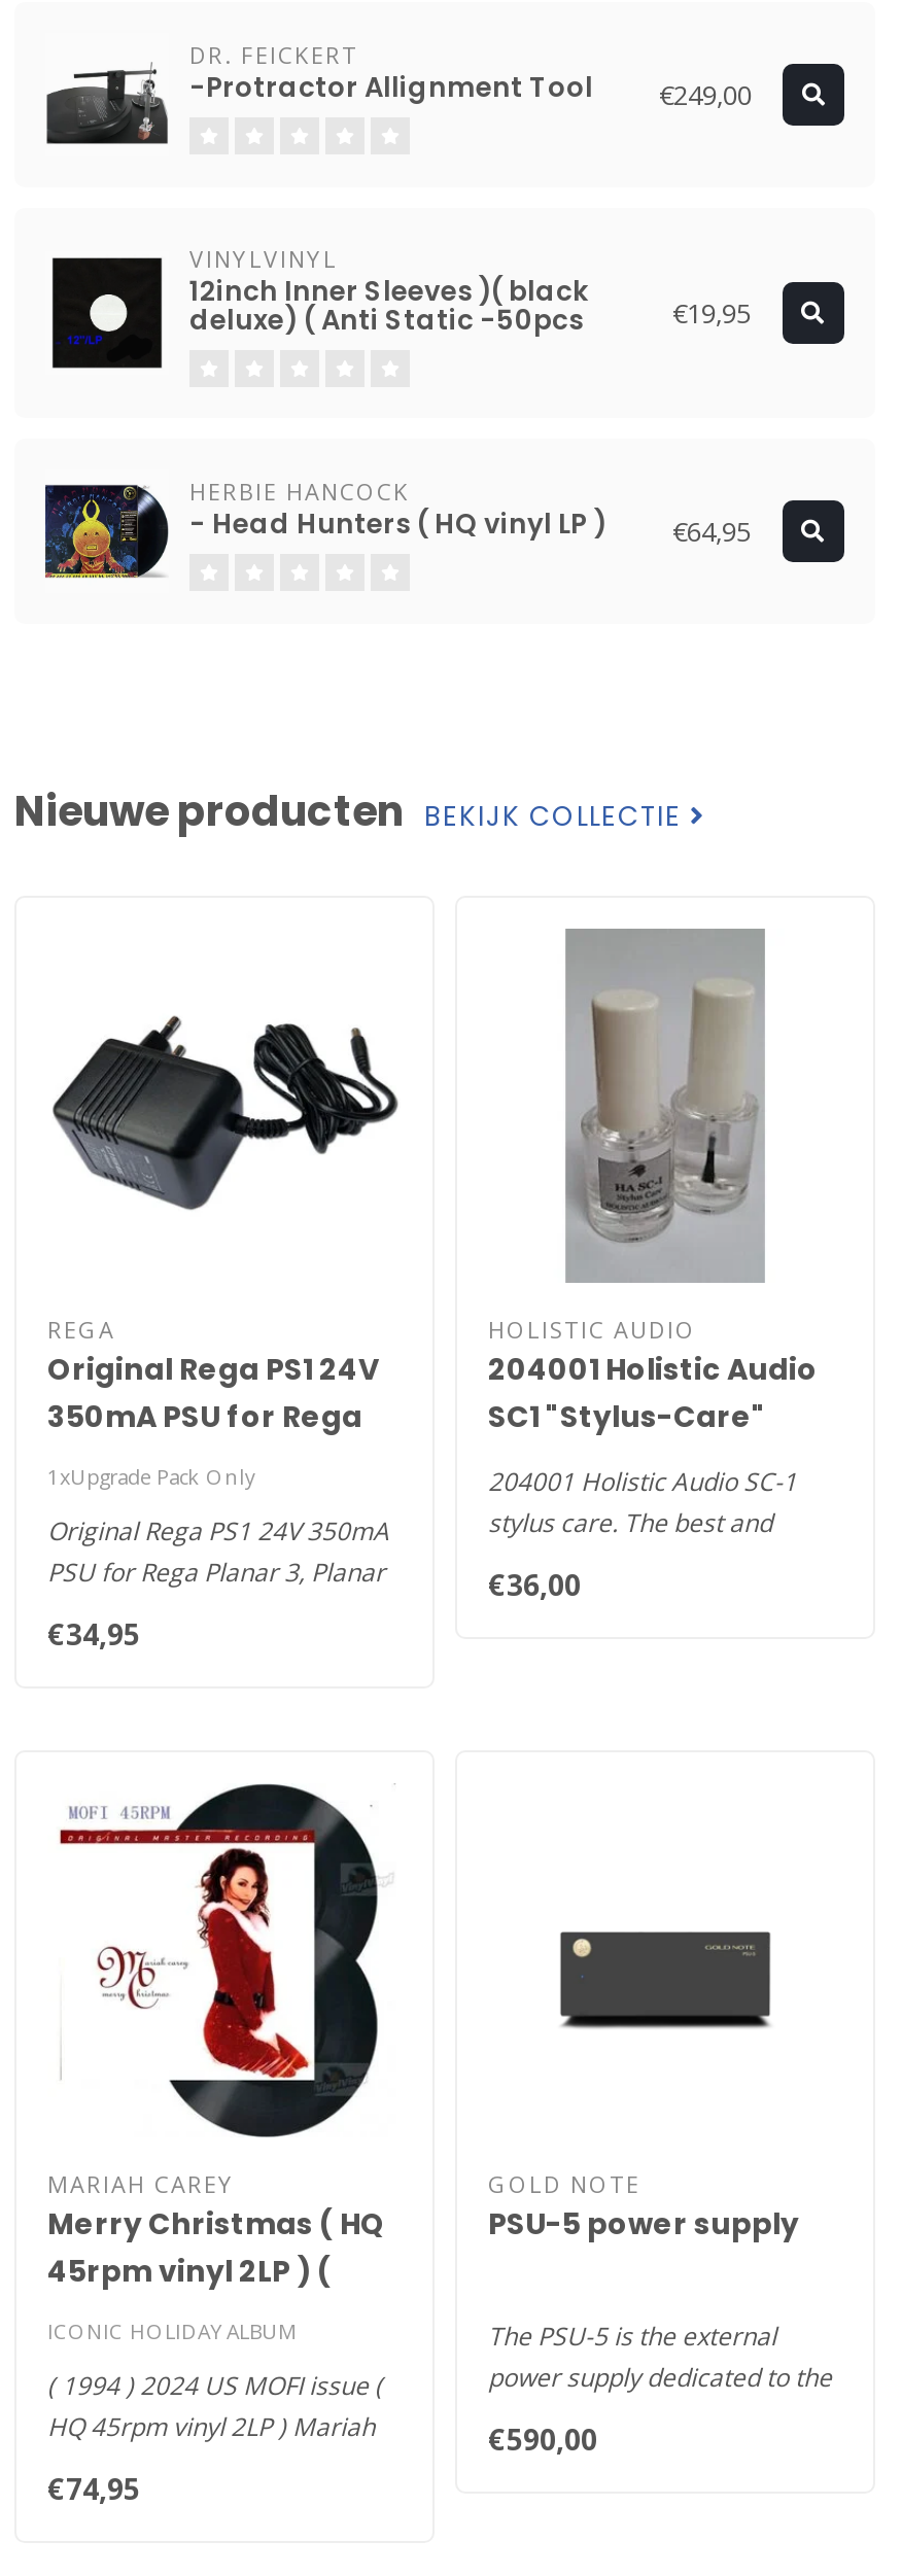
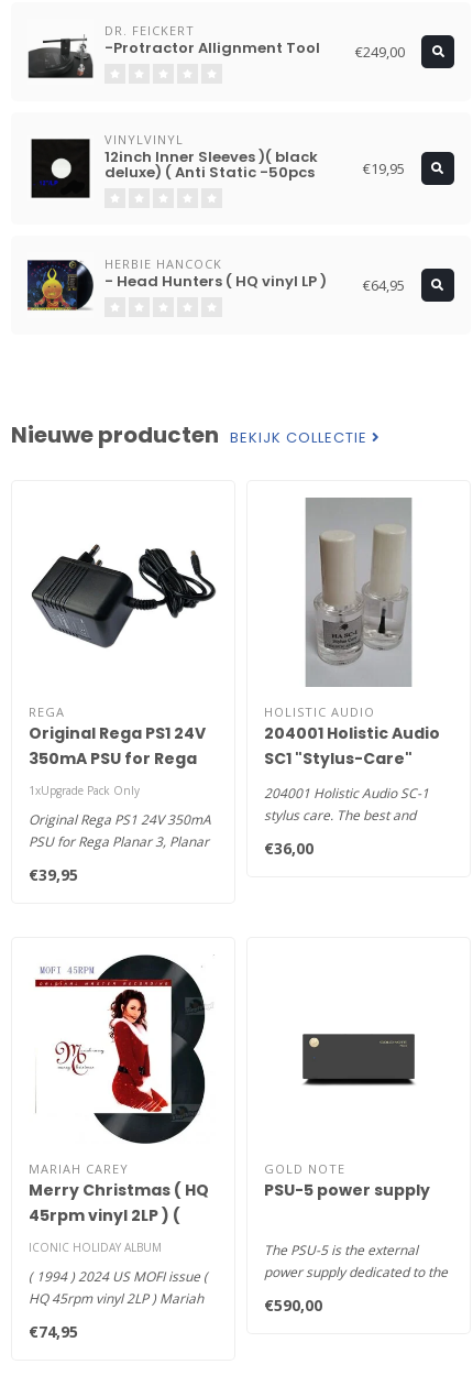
- €34,95
+ €39,95
